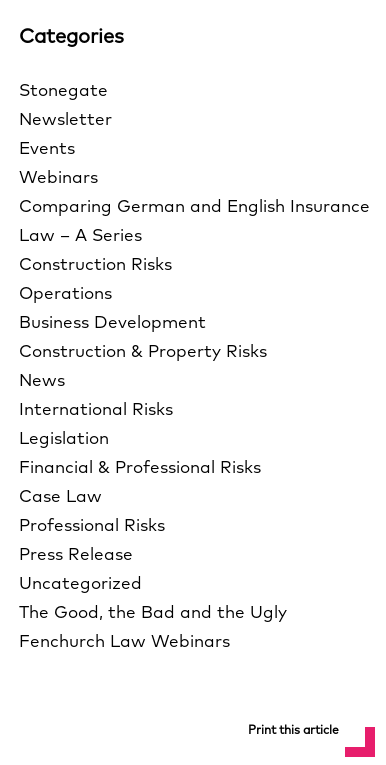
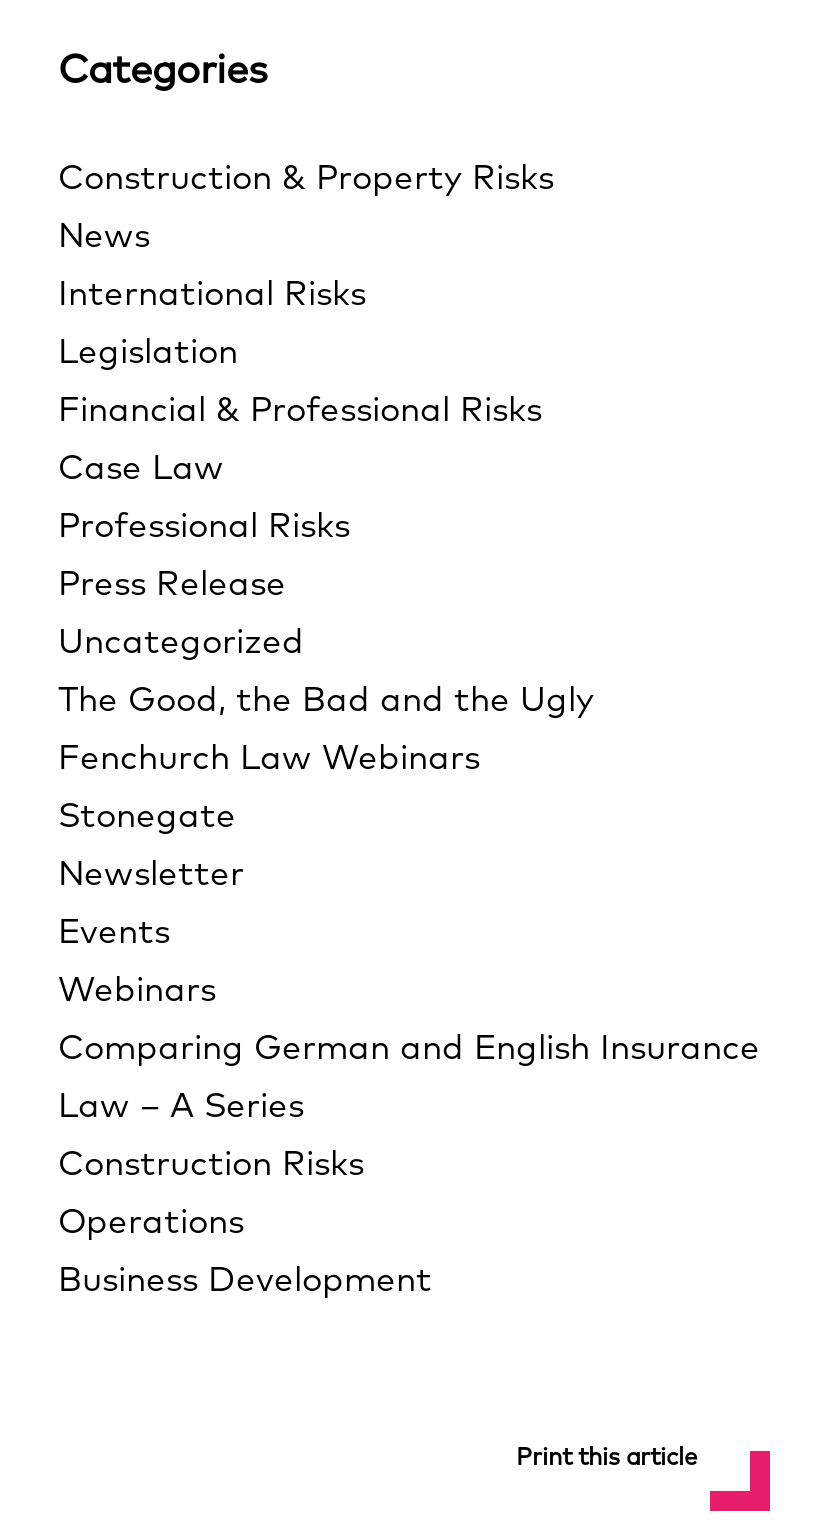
moved down: Stonegate | Newsletter | Events | ... | Operations | Business Development

moved up: Construction & Property Risks | News | International Risks | ... | The Good, the Bad and the Ugly | Fenchurch Law Webinars
